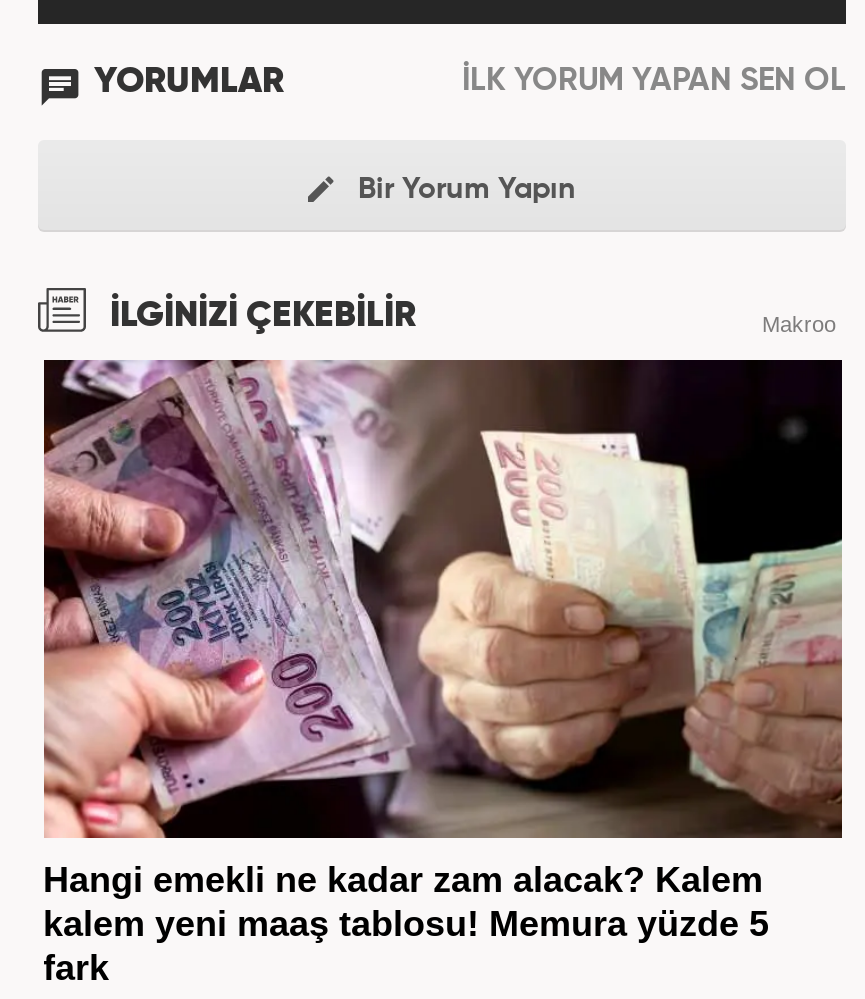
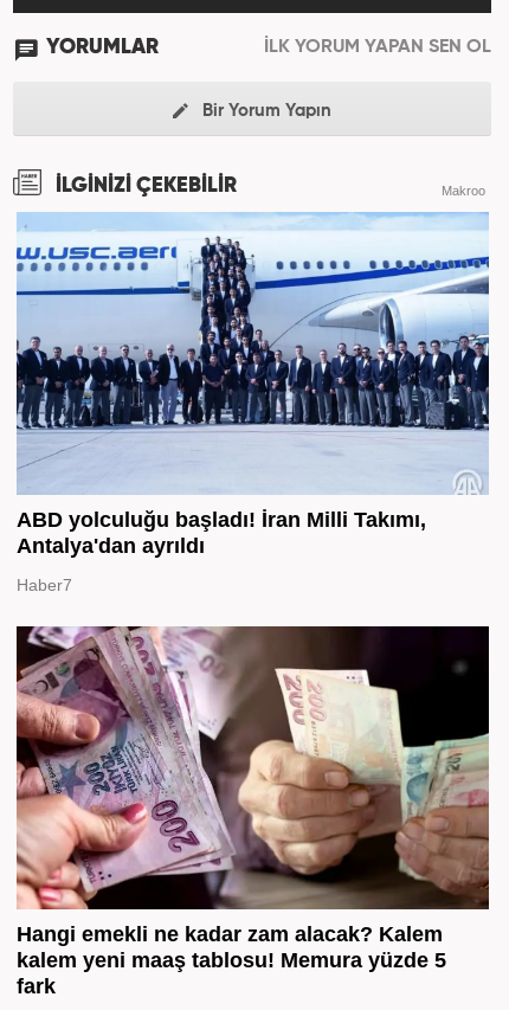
+ [image]
+ ABD yolculuğu başladı! İran Milli Takımı,
+ Antalya'dan ayrıldı
+ Haber7
